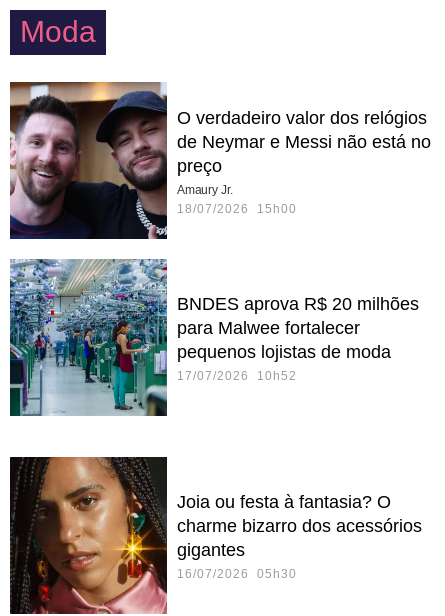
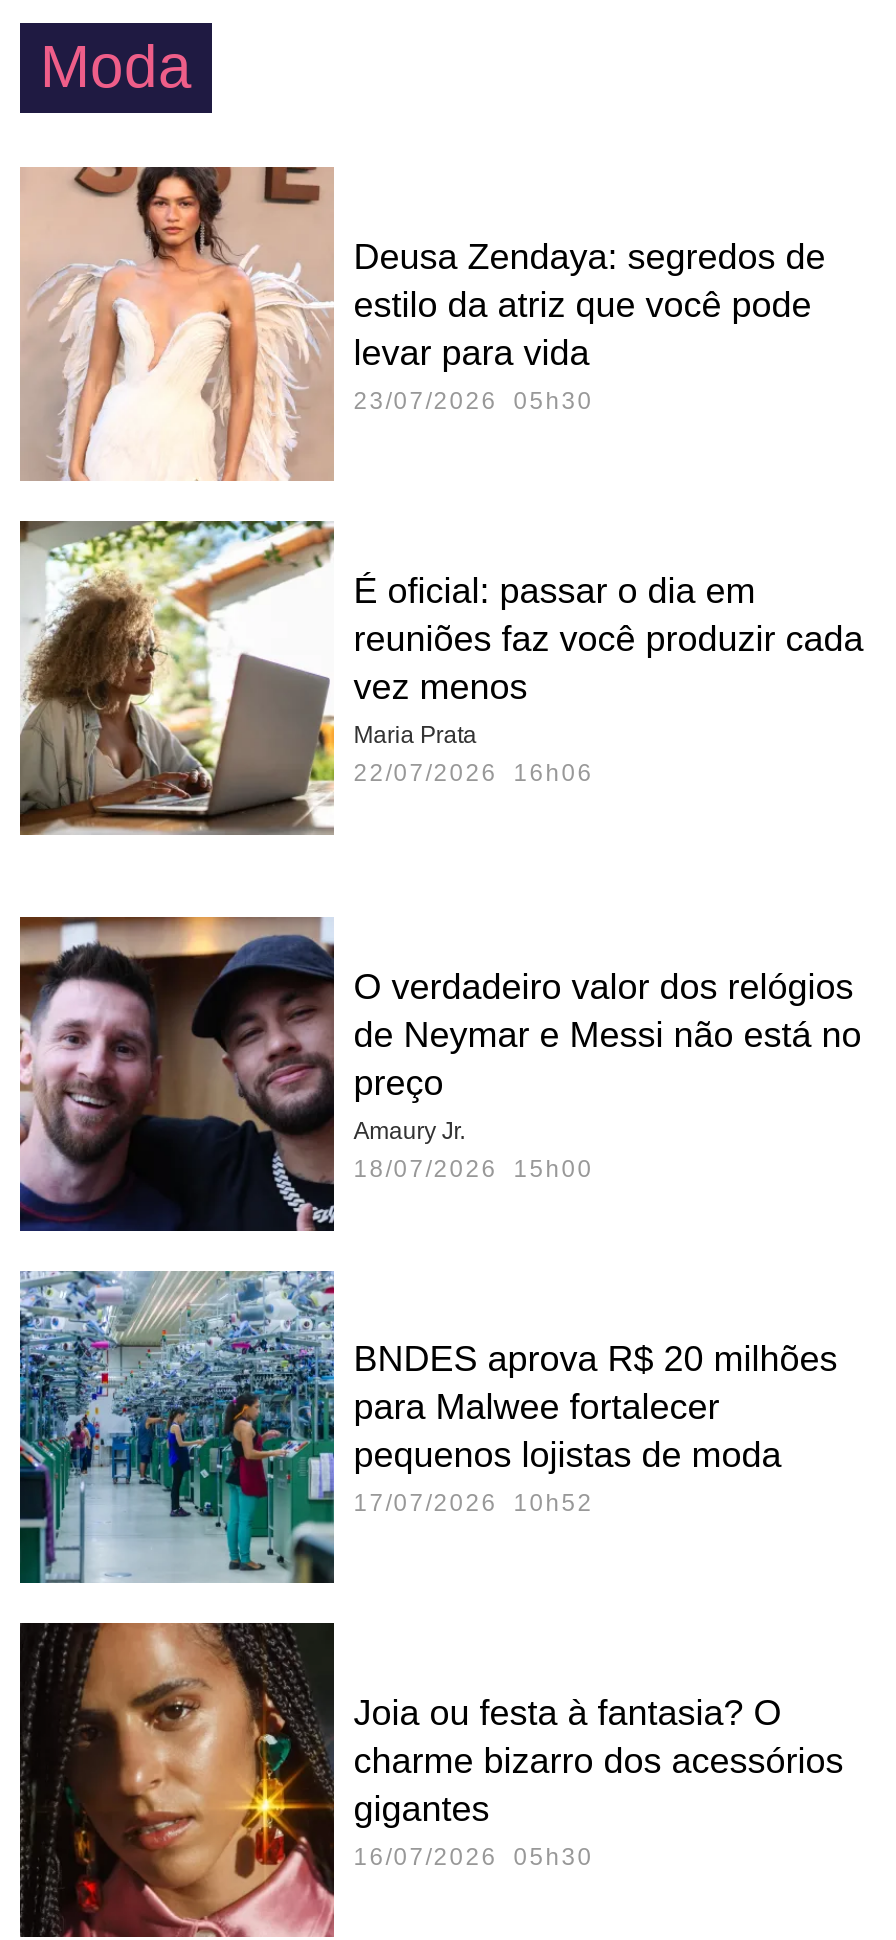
+ [image]
+ É oficial: passar o dia em
+ reuniões faz você produzir cada
+ vez menos
+ Maria Prata
+ 22/07/2026 16h06

+ [image]
+ Deusa Zendaya: segredos de
+ estilo da atriz que você pode
+ levar para vida
+ 23/07/2026 05h30

moved down: [image] | O verdadeiro valor dos relógios | de Neymar e Messi não está no | ... | pequenos lojistas de moda | 17/07/2026 10h52
